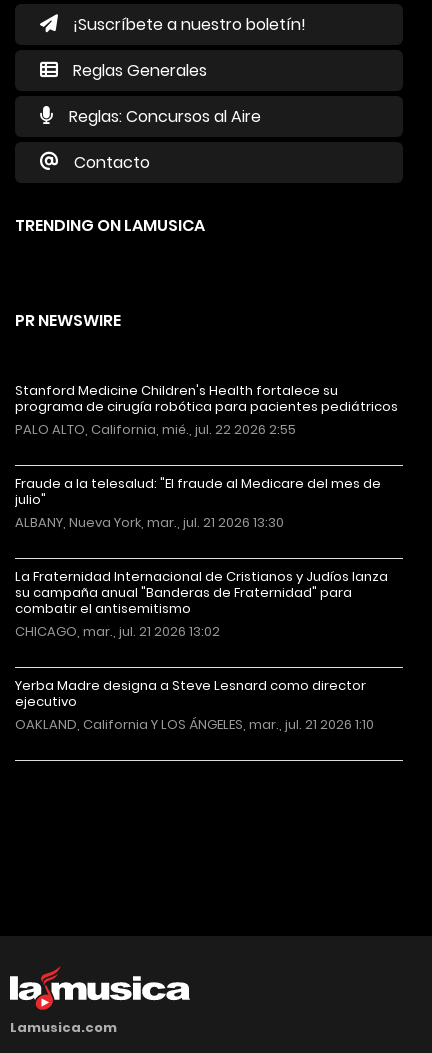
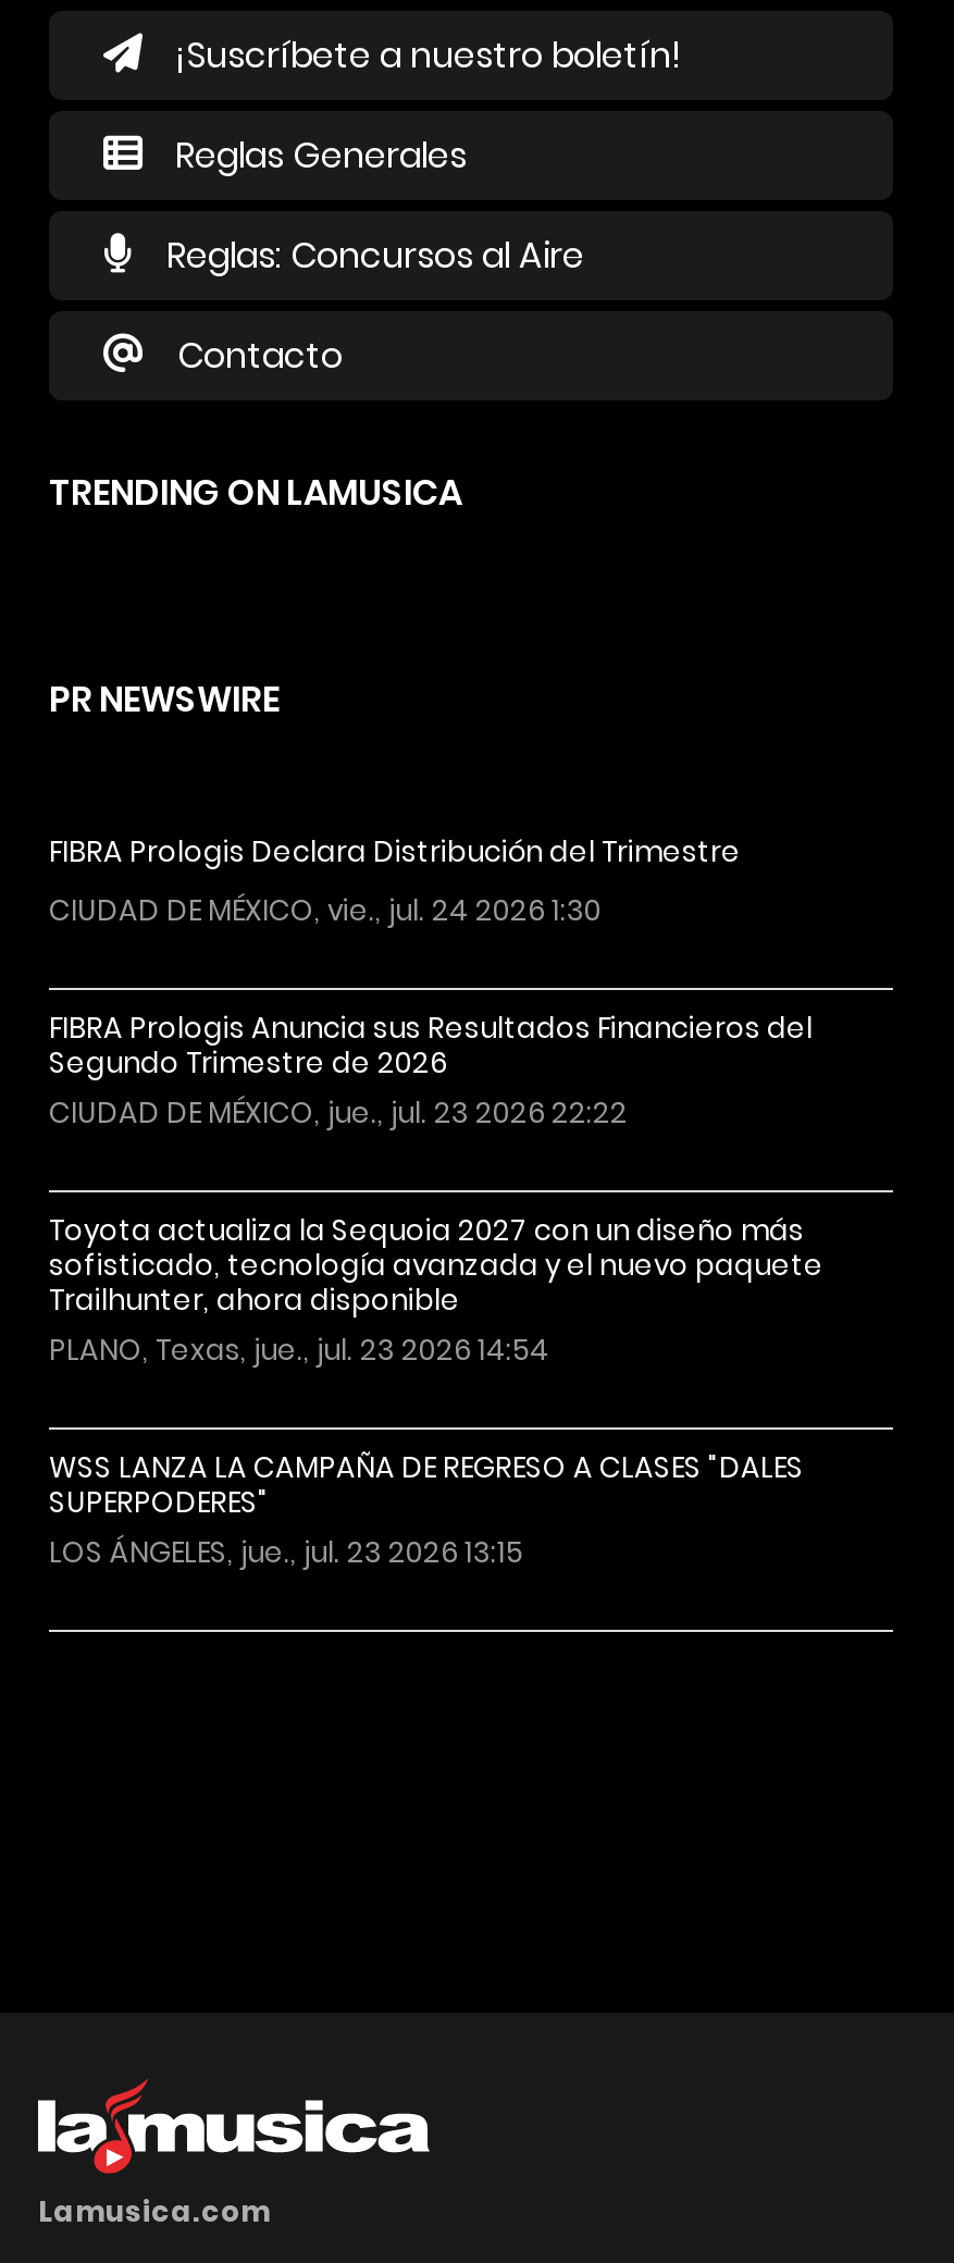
- Stanford Medicine Children's Health fortalece su
- programa de cirugía robótica para pacientes pediátricos
- PALO ALTO, California, mié., jul. 22 2026 2:55
+ FIBRA Prologis Declara Distribución del Trimestre
+ CIUDAD DE MÉXICO, vie., jul. 24 2026 1:30

- Fraude a la telesalud: "El fraude al Medicare del mes de
- julio"
- ALBANY, Nueva York, mar., jul. 21 2026 13:30
+ FIBRA Prologis Anuncia sus Resultados Financieros del
+ Segundo Trimestre de 2026
+ CIUDAD DE MÉXICO, jue., jul. 23 2026 22:22

- La Fraternidad Internacional de Cristianos y Judíos lanza
- su campaña anual "Banderas de Fraternidad" para
- combatir el antisemitismo
- CHICAGO, mar., jul. 21 2026 13:02
+ Toyota actualiza la Sequoia 2027 con un diseño más
+ sofisticado, tecnología avanzada y el nuevo paquete
+ Trailhunter, ahora disponible
+ PLANO, Texas, jue., jul. 23 2026 14:54

- Yerba Madre designa a Steve Lesnard como director
- ejecutivo
- OAKLAND, California Y LOS ÁNGELES, mar., jul. 21 2026 1:10
+ WSS LANZA LA CAMPAÑA DE REGRESO A CLASES "DALES
+ SUPERPODERES"
+ LOS ÁNGELES, jue., jul. 23 2026 13:15
